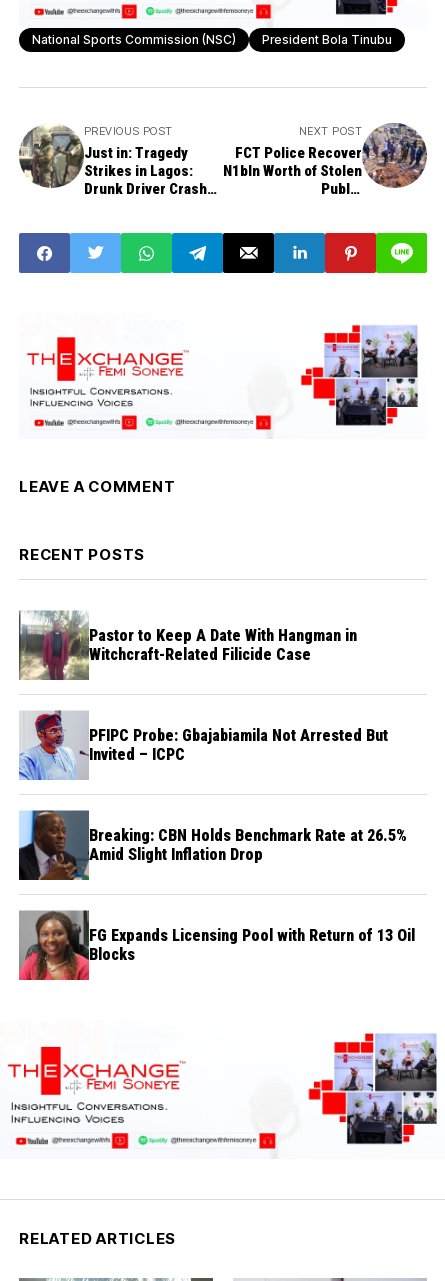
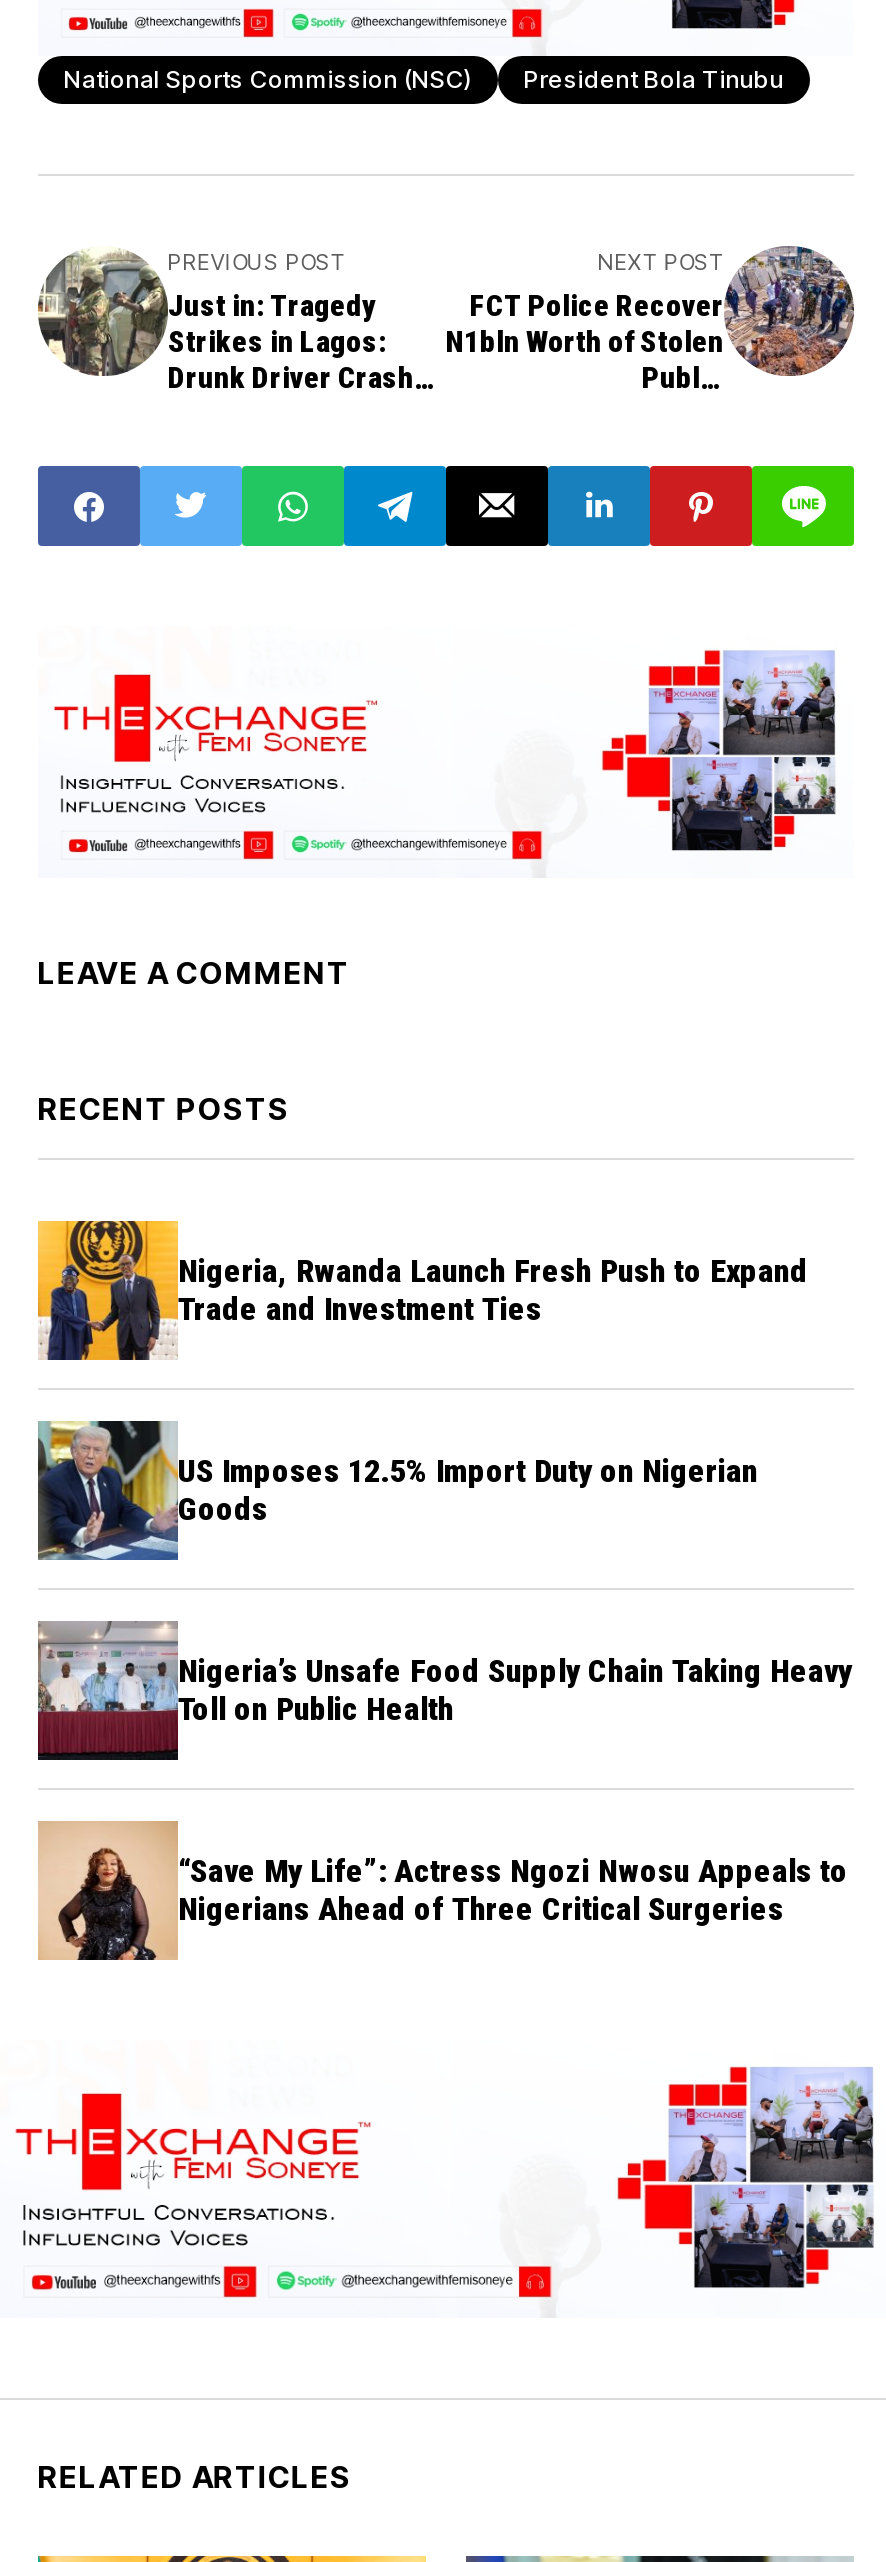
- [image]
- Pastor to Keep A Date With Hangman in
- Witchcraft-Related Filicide Case
+ [image]
+ Nigeria, Rwanda Launch Fresh Push to Expand
+ Trade and Investment Ties

- [image]
- PFIPC Probe: Gbajabiamila Not Arrested But
- Invited – ICPC
+ [image]
+ US Imposes 12.5% Import Duty on Nigerian
+ Goods

- [image]
- Breaking: CBN Holds Benchmark Rate at 26.5%
- Amid Slight Inflation Drop
+ [image]
+ Nigeria’s Unsafe Food Supply Chain Taking Heavy
+ Toll on Public Health

- [image]
- FG Expands Licensing Pool with Return of 13 Oil
- Blocks
+ [image]
+ “Save My Life”: Actress Ngozi Nwosu Appeals to
+ Nigerians Ahead of Three Critical Surgeries
